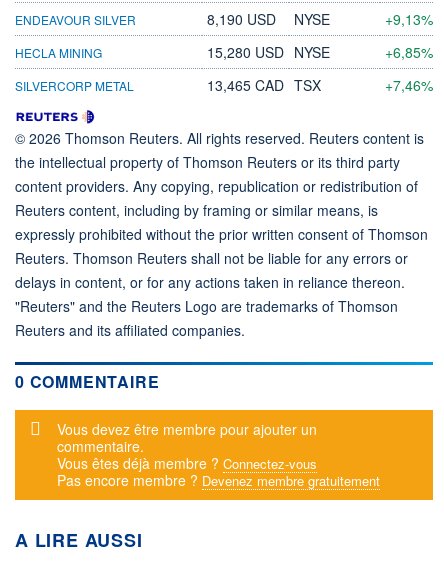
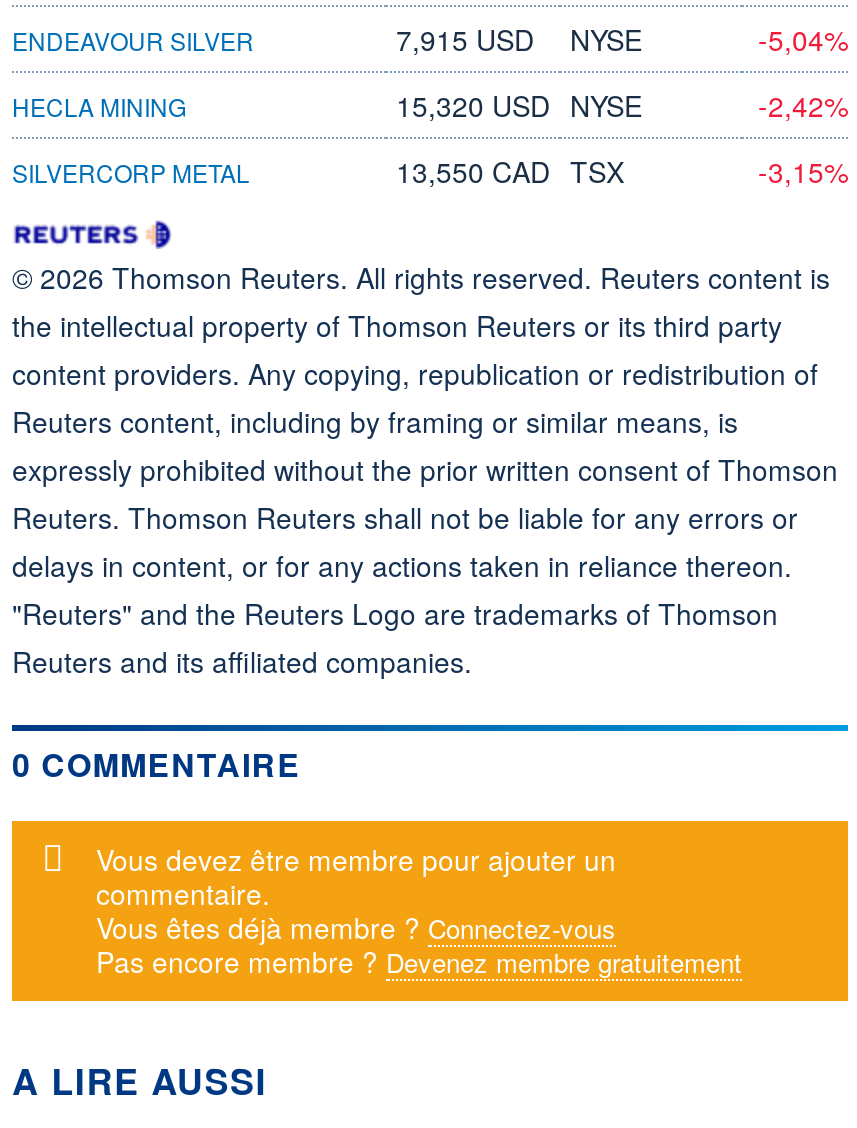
- 8,190 USD NYSE
+ 7,915 USD NYSE

- +9,13%
+ -5,04%

- 15,280 USD NYSE
+ 15,320 USD NYSE

- +6,85%
+ -2,42%

- 13,465 CAD TSX
+ 13,550 CAD TSX

- +7,46%
+ -3,15%
